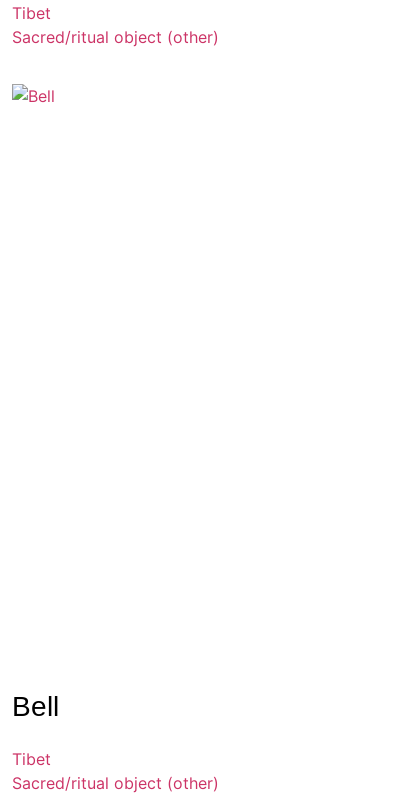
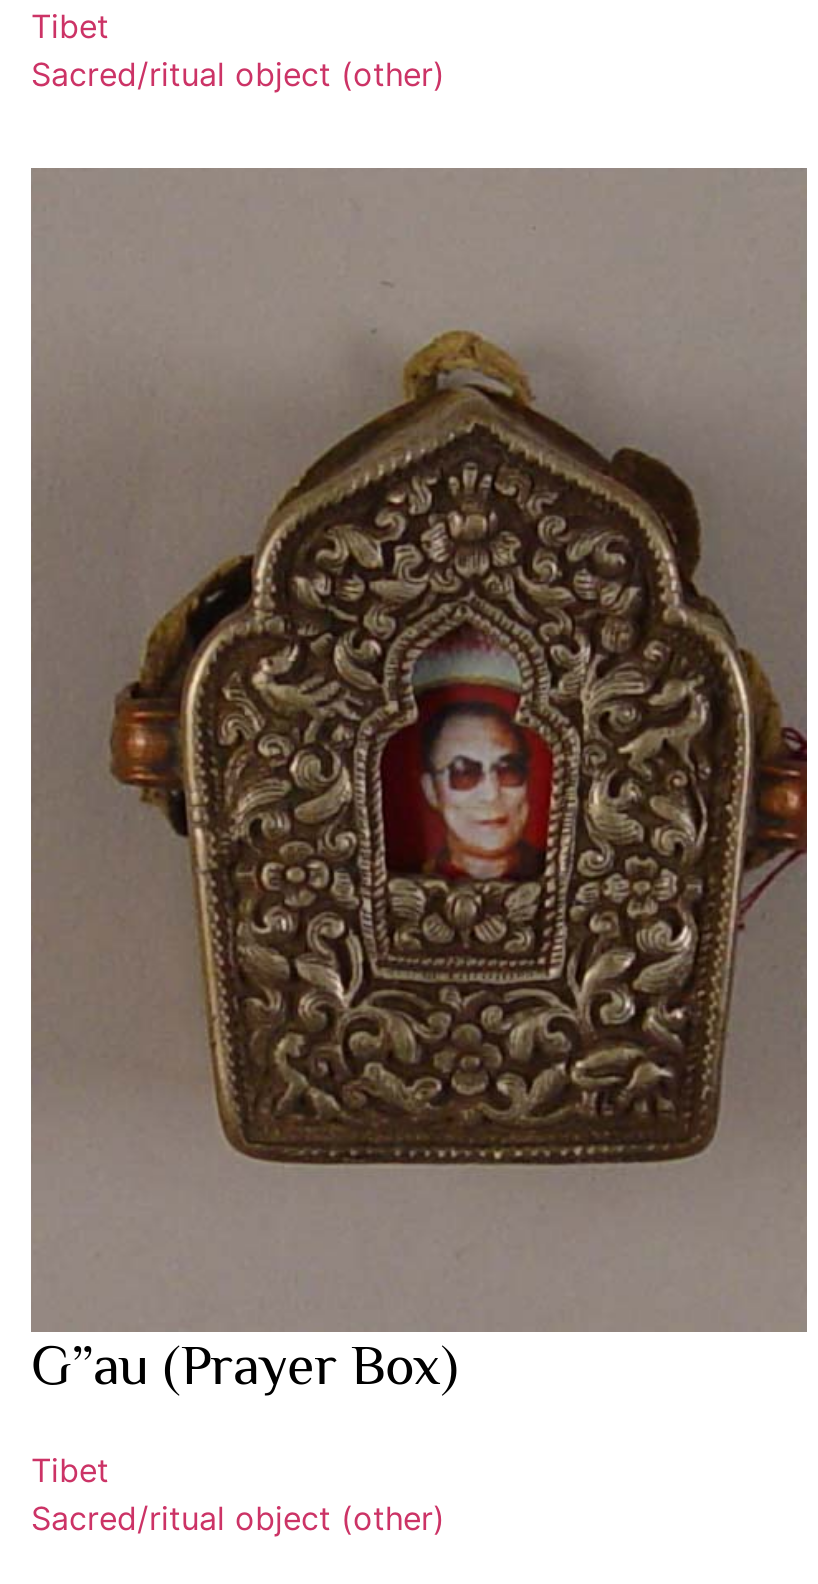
+ [image]

- Bell
+ G”au (Prayer Box)
